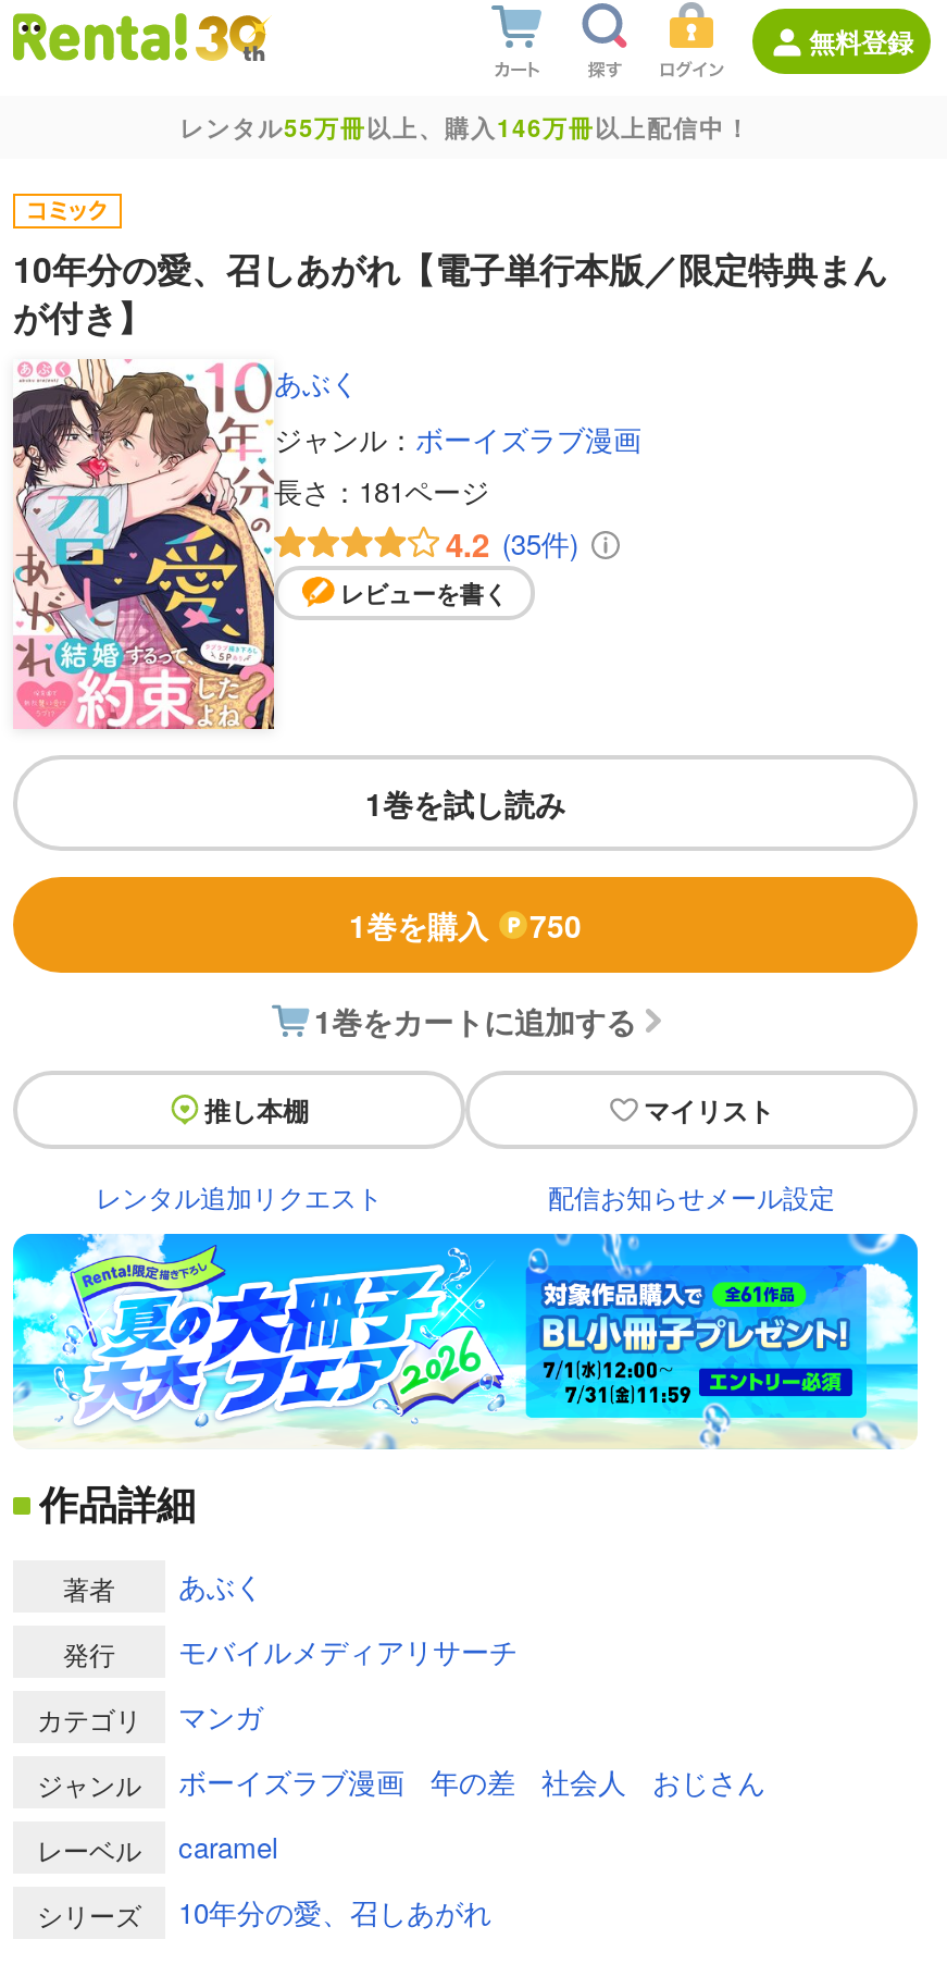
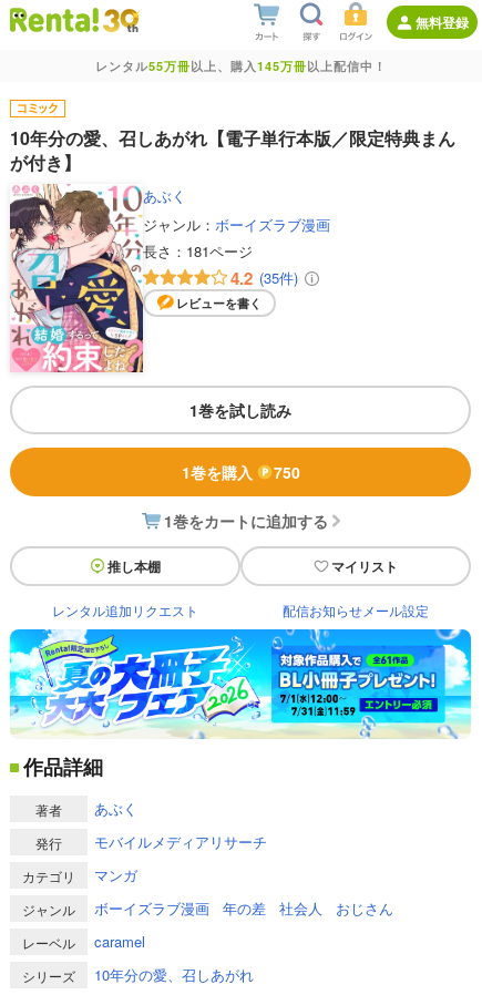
- レンタル55万冊以上、購入146万冊以上配信中！
+ レンタル55万冊以上、購入145万冊以上配信中！
